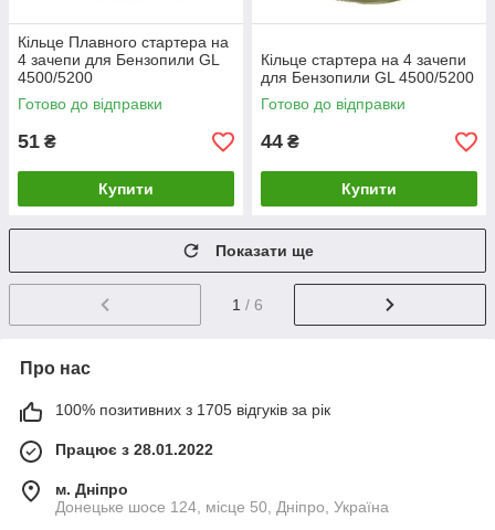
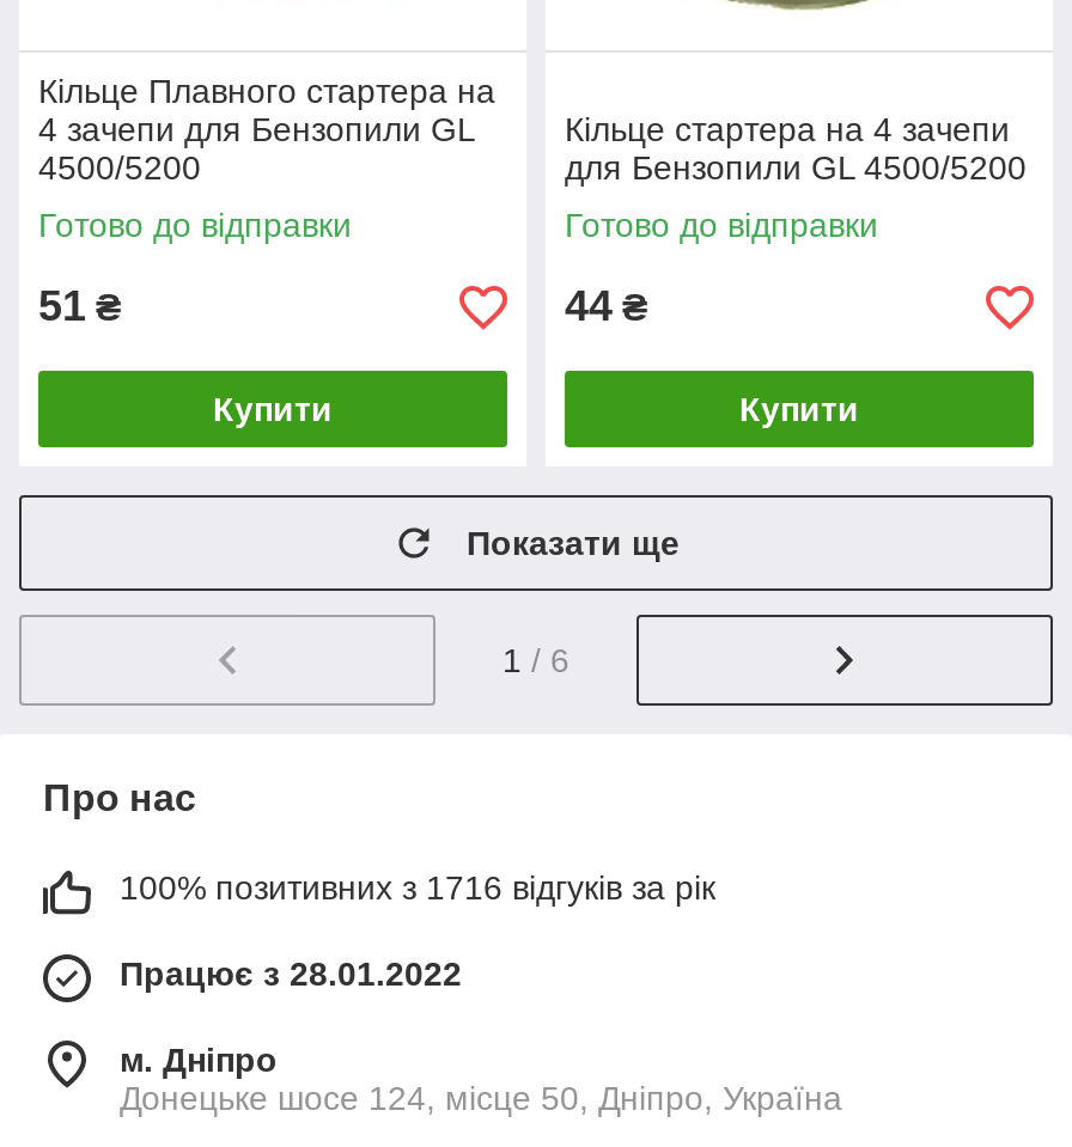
- 100% позитивних з 1705 відгуків за рік
+ 100% позитивних з 1716 відгуків за рік
